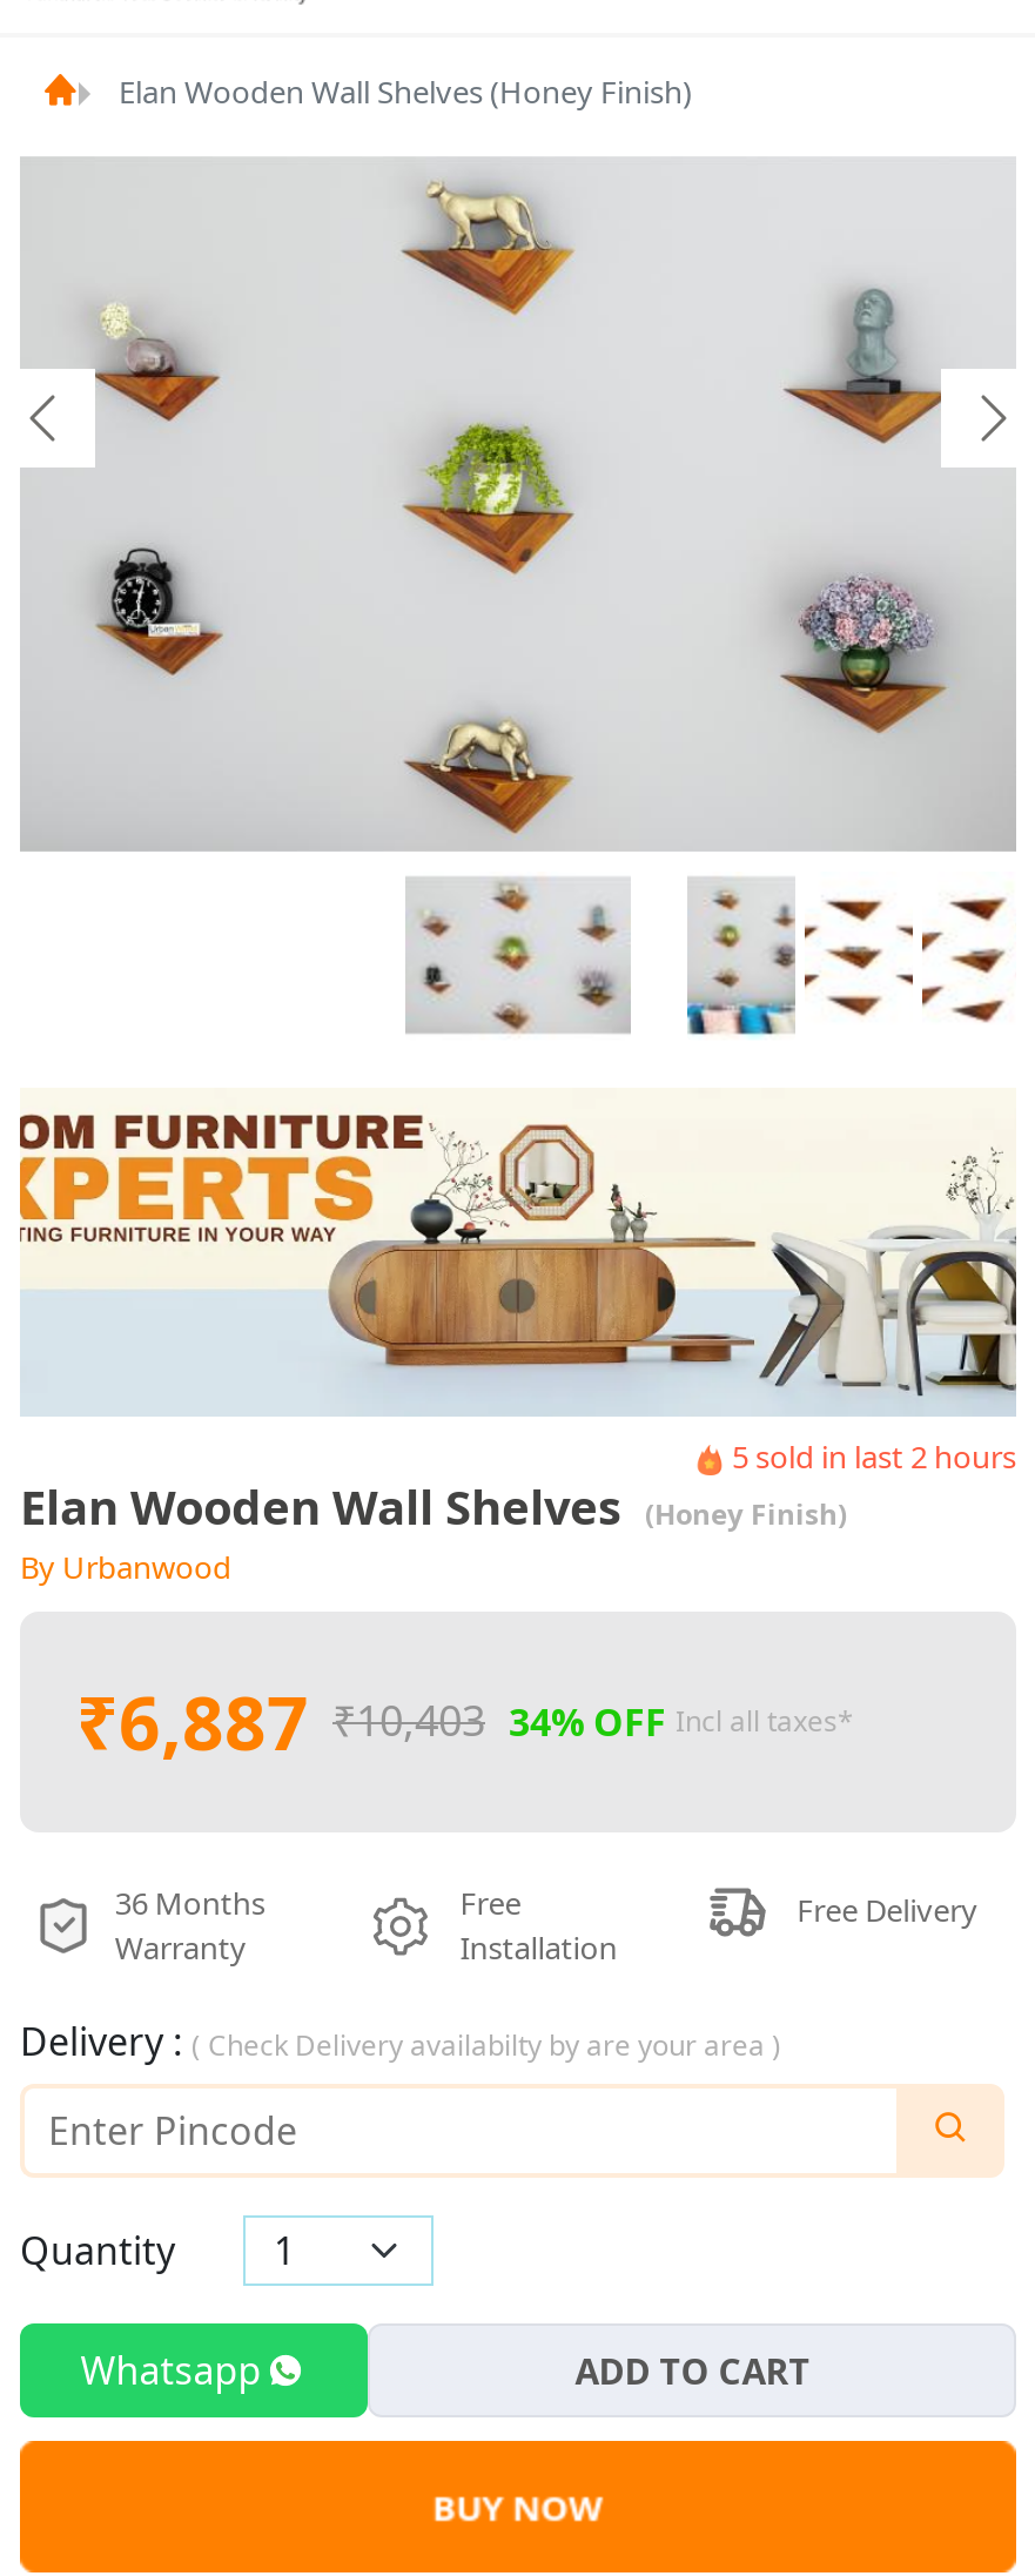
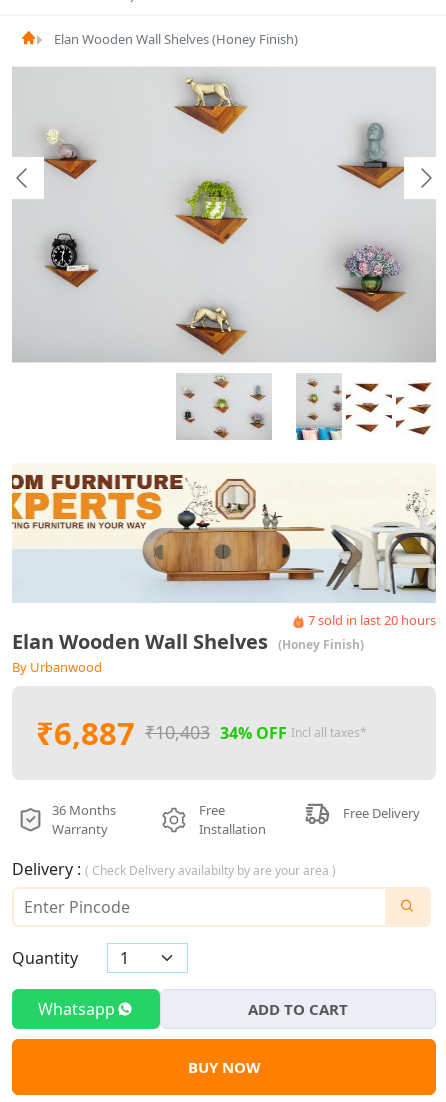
- 5 sold in last 2 hours
+ 7 sold in last 20 hours
